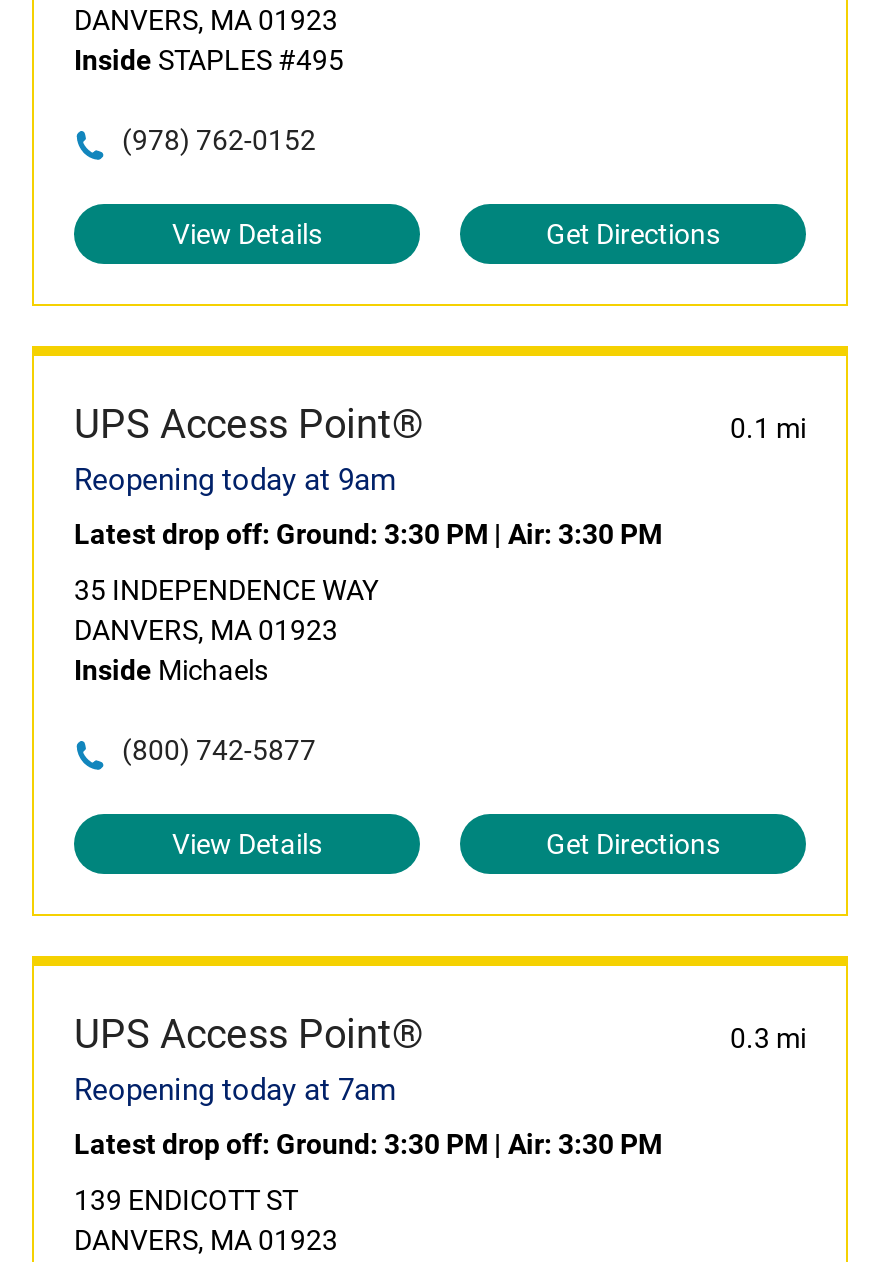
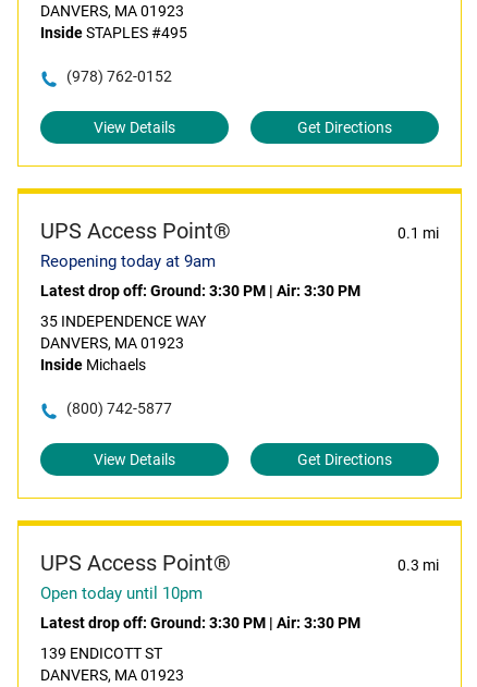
- Reopening today at 7am
+ Open today until 10pm
